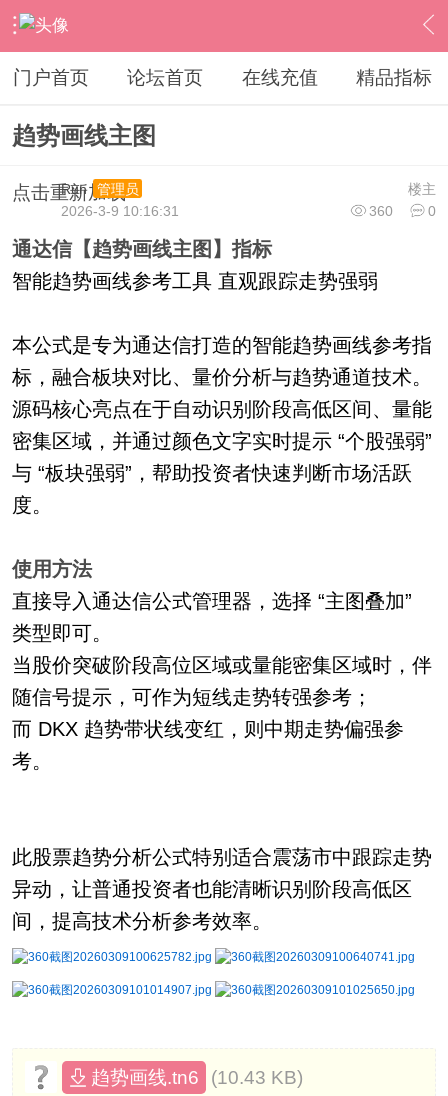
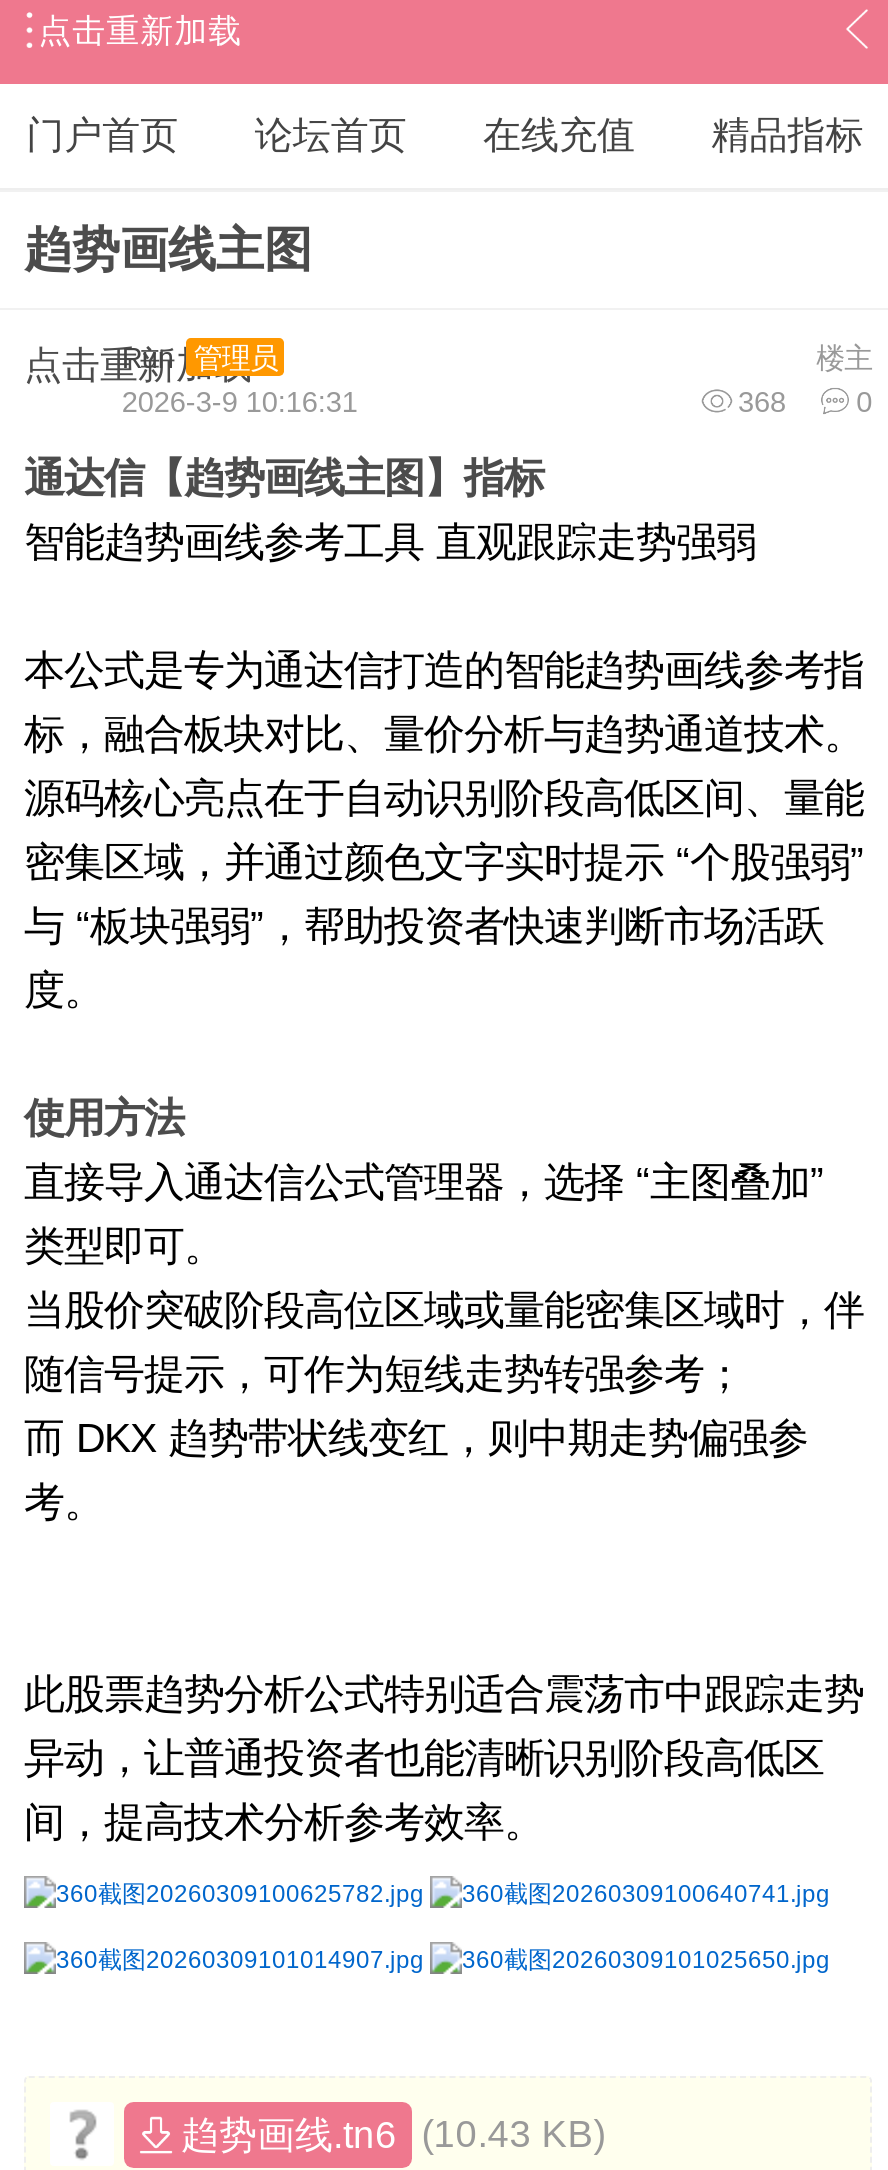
+ 点击重新加载

- 360 0
+ 368 0
